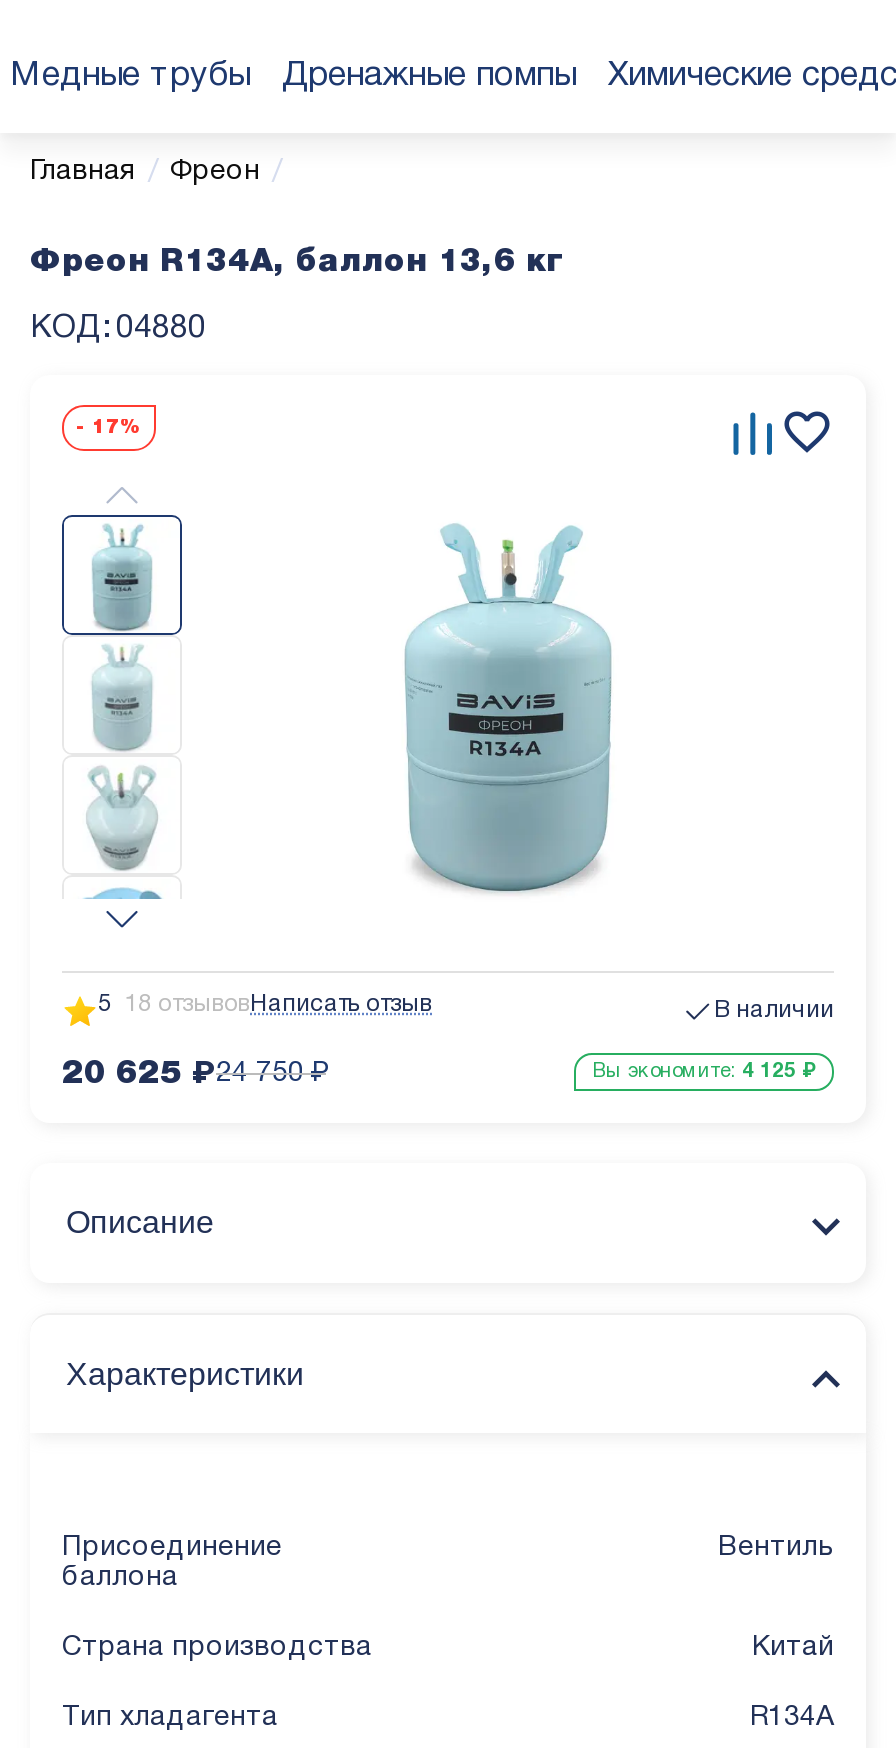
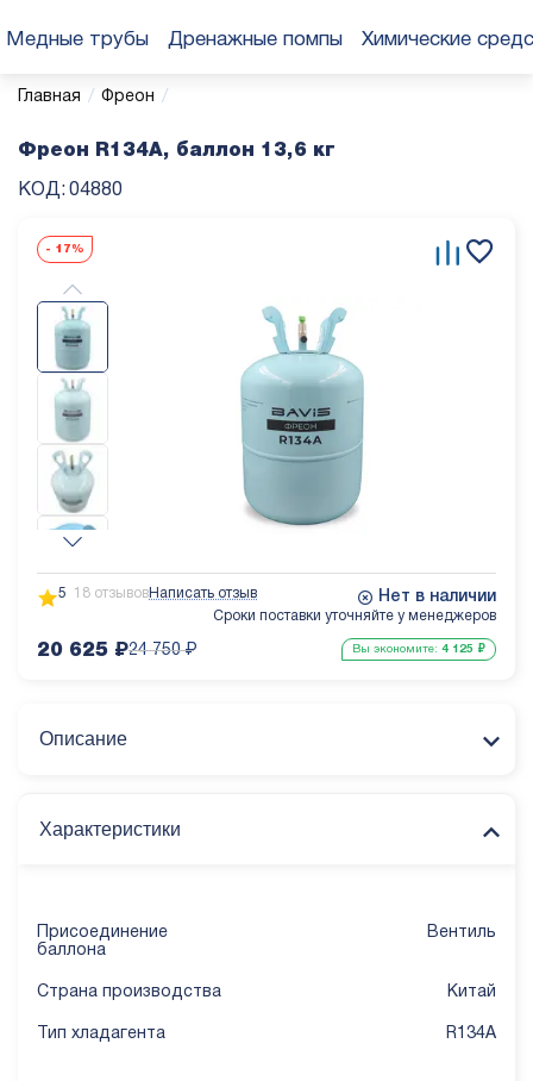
- В наличии
+ Нет в наличии
+ Сроки поставки уточняйте у менеджеров
